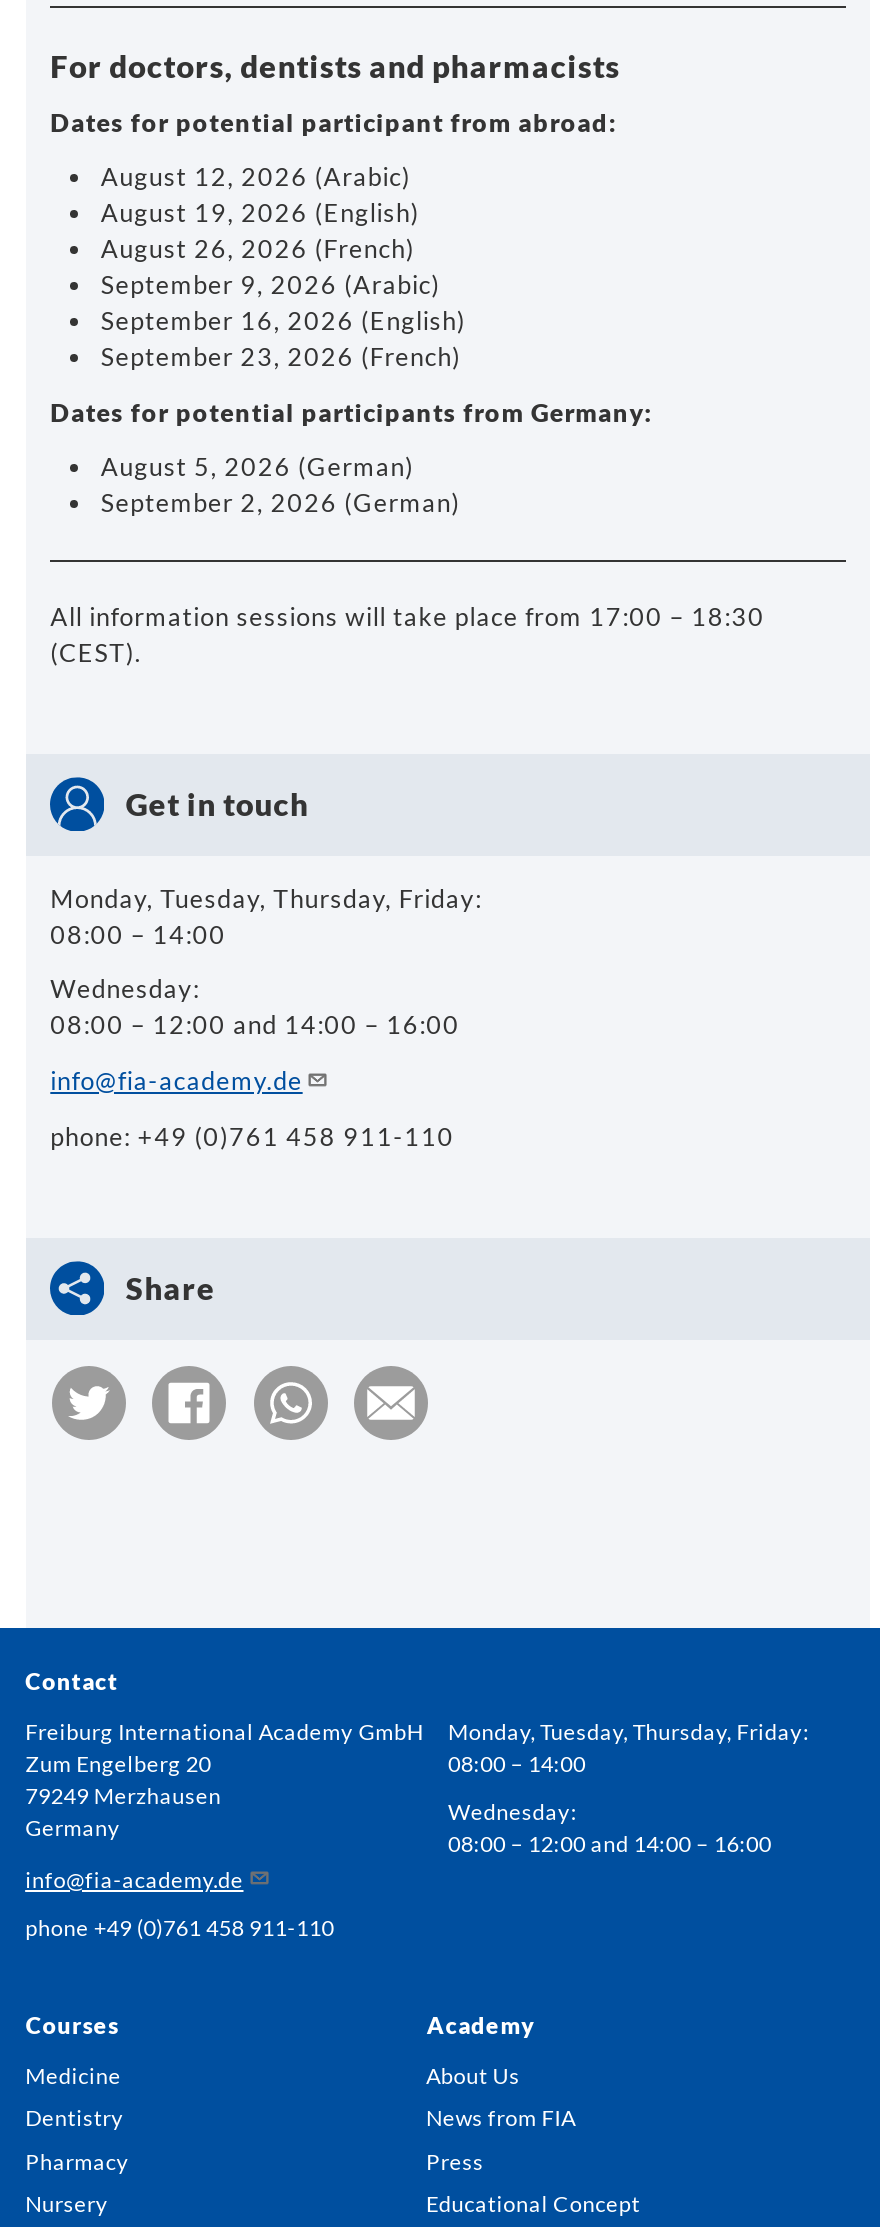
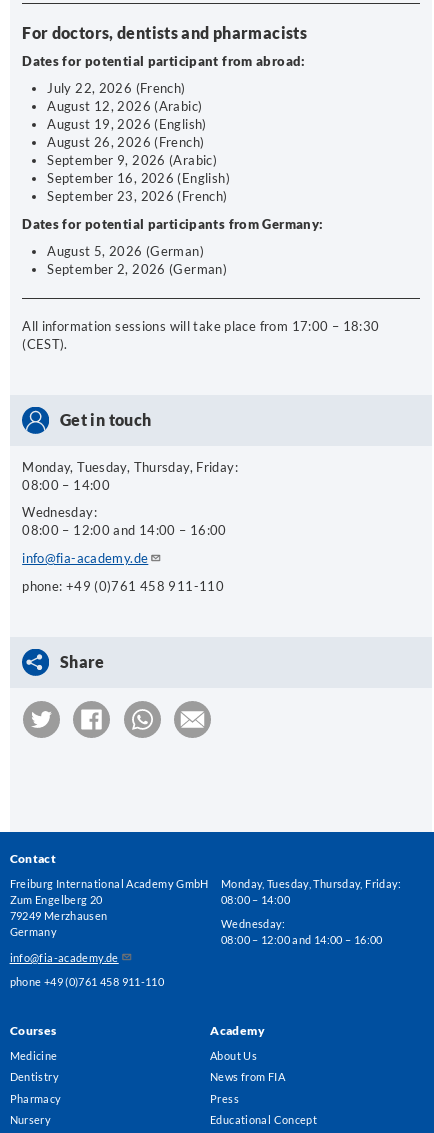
+ July 22, 2026 (French)
